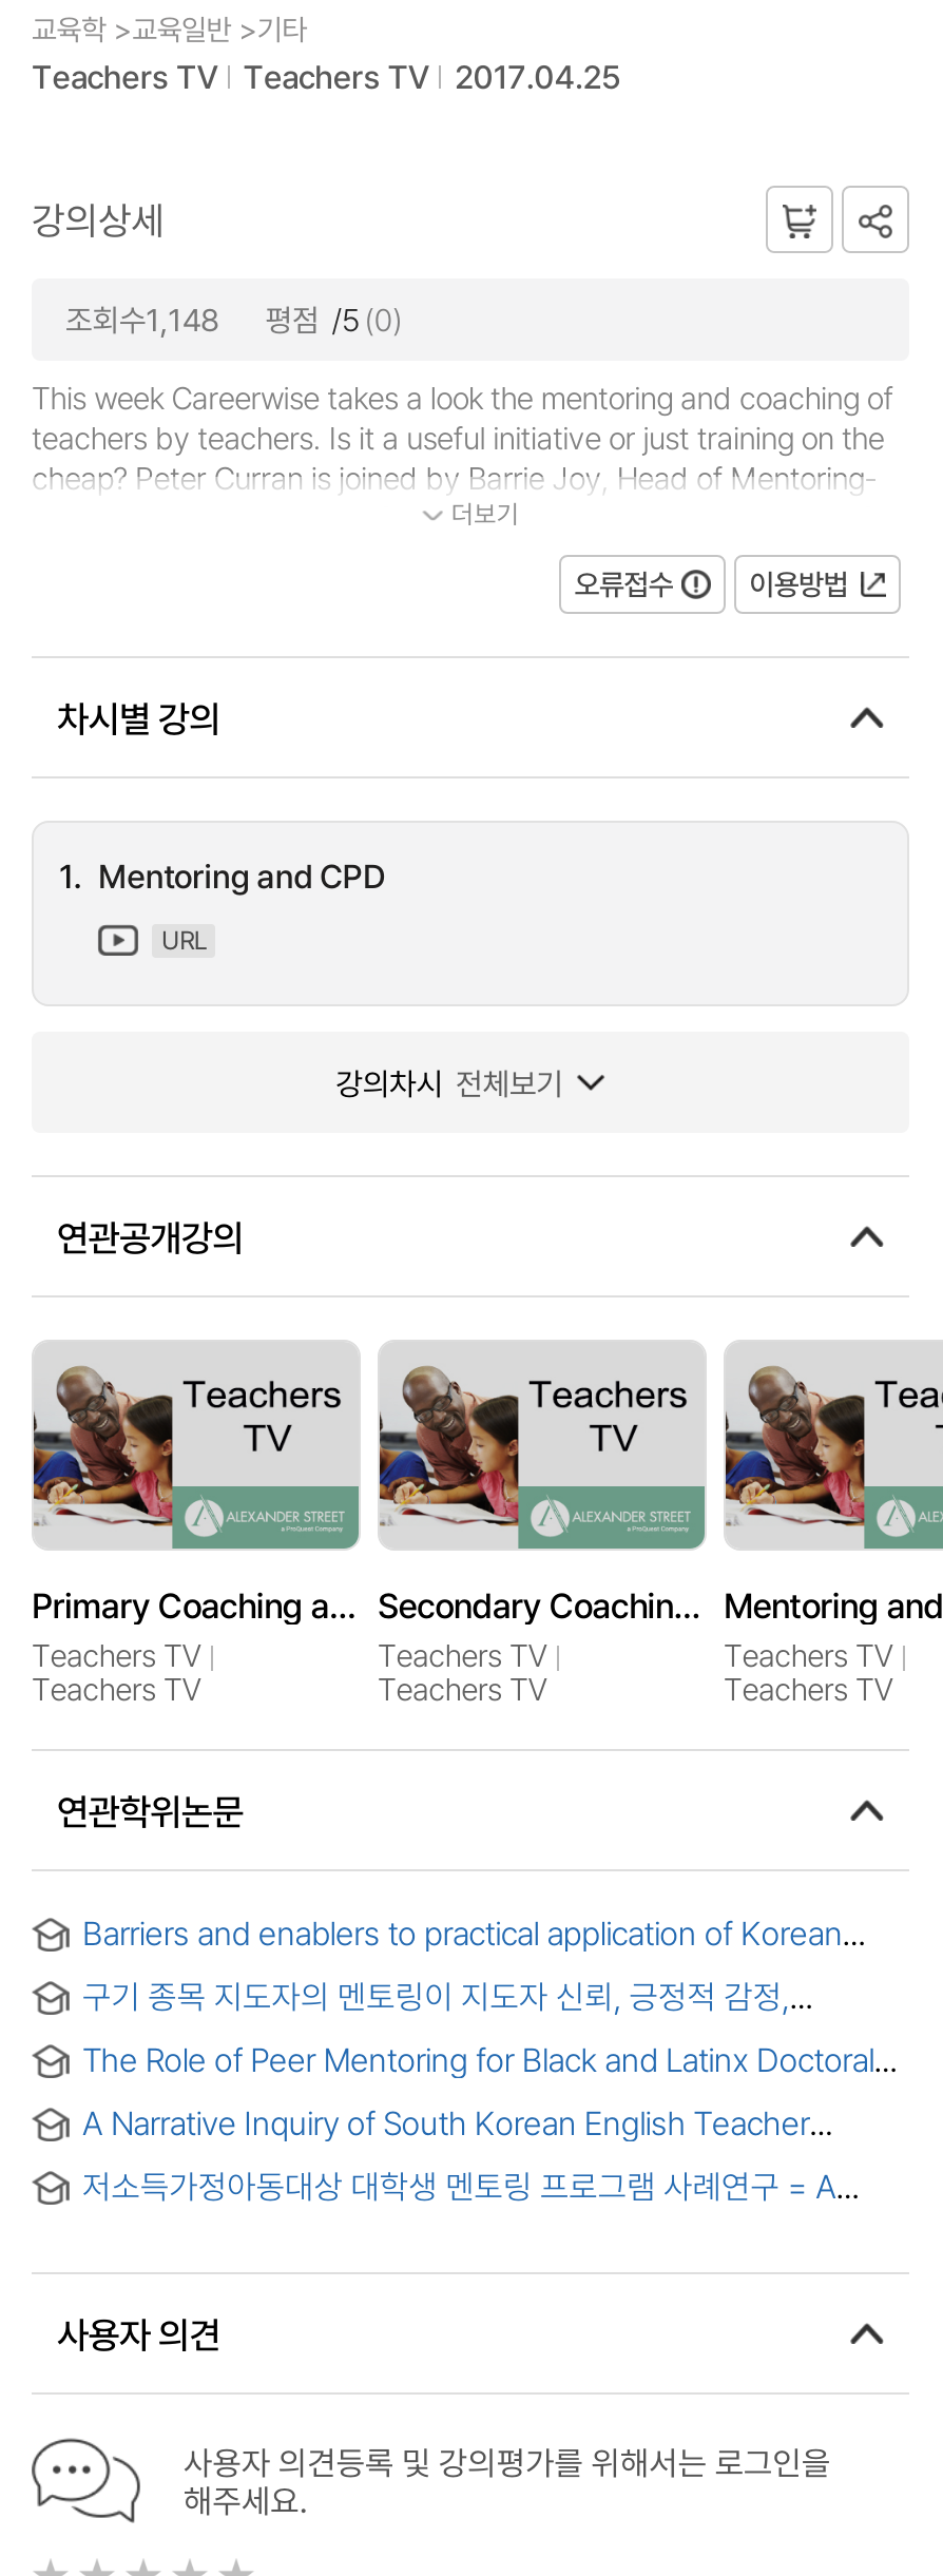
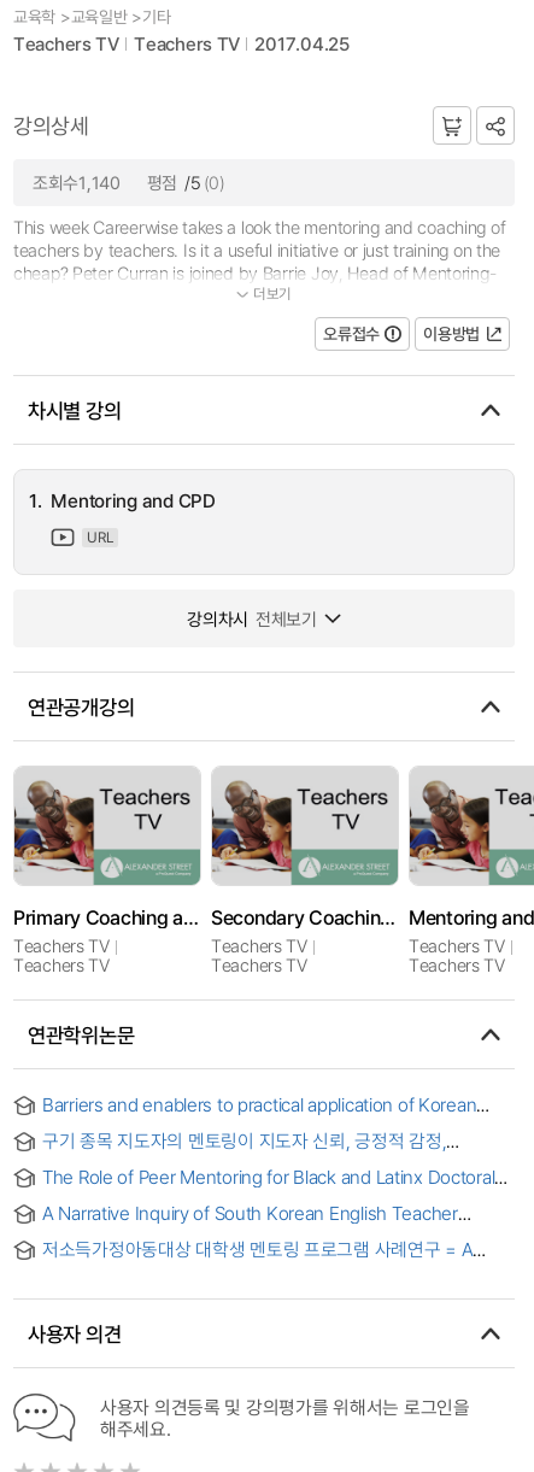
- 조회수1,148 평점 /5 (0)
+ 조회수1,140 평점 /5 (0)
